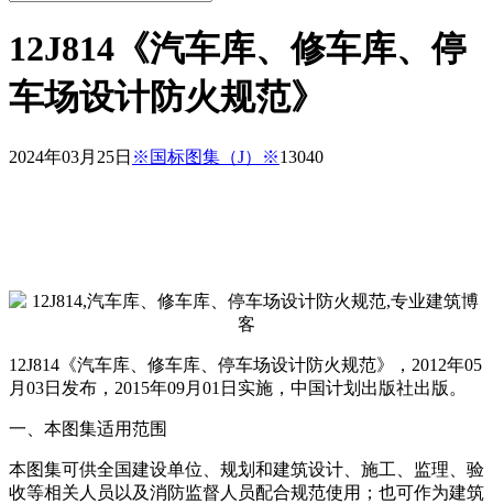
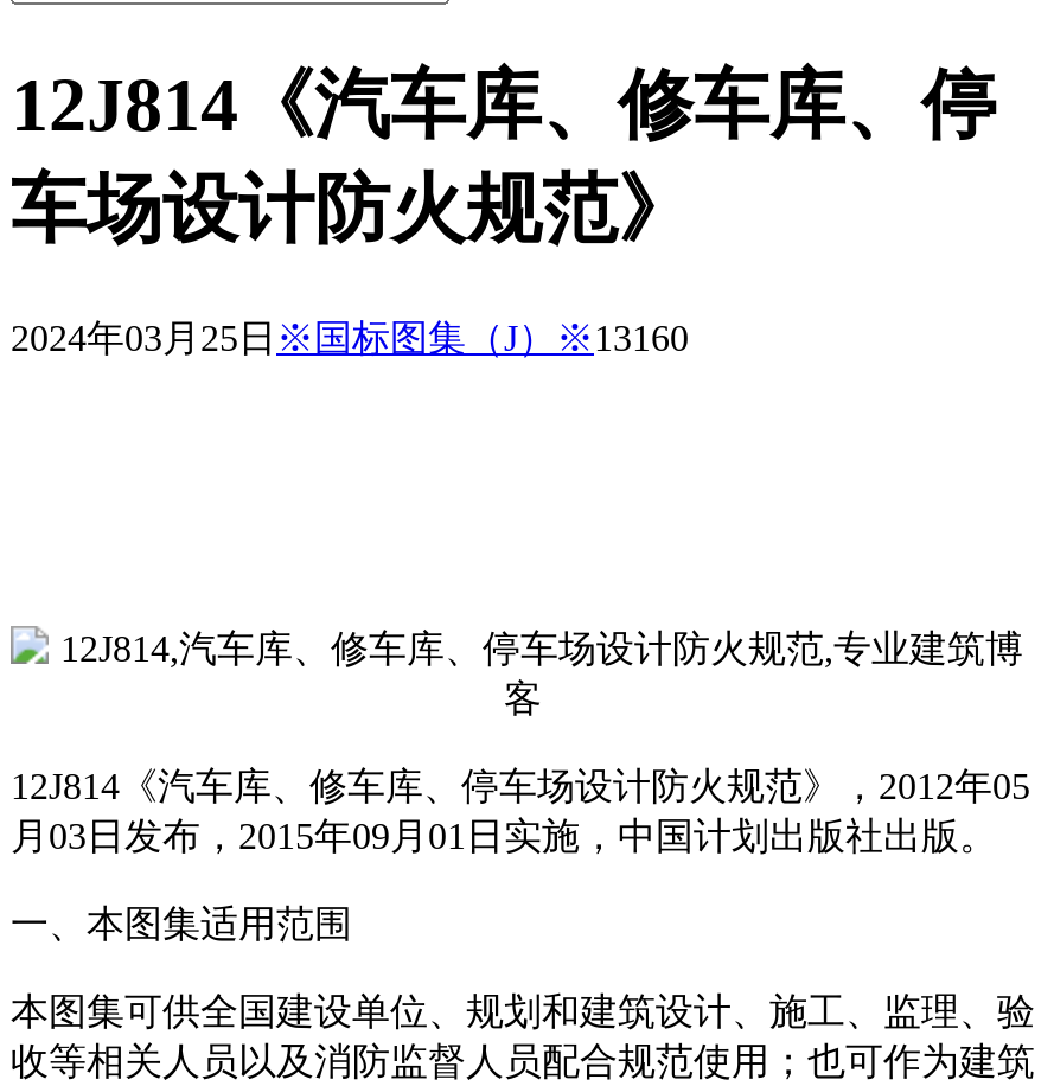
- 2024年03月25日※国标图集（J）※ 13040
+ 2024年03月25日※国标图集（J）※ 13160
